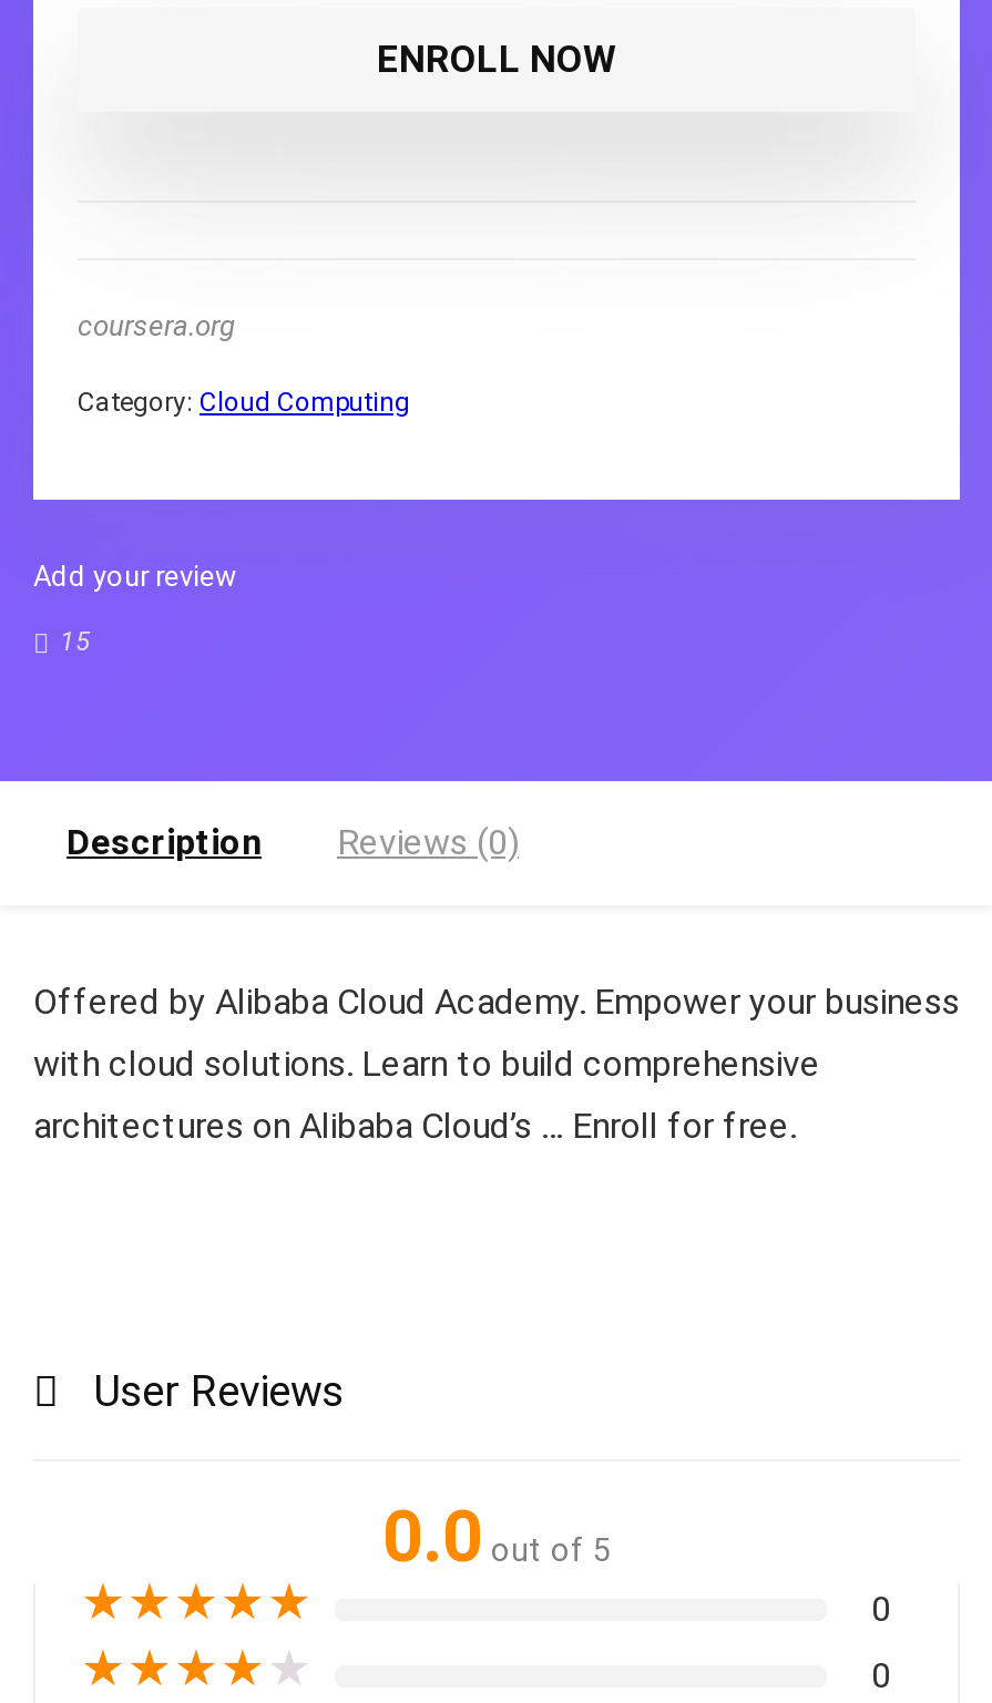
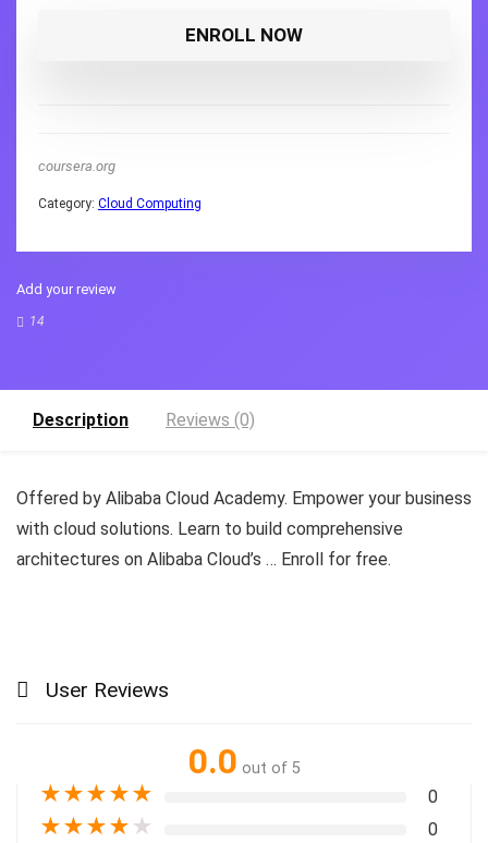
- 15
+ 14
